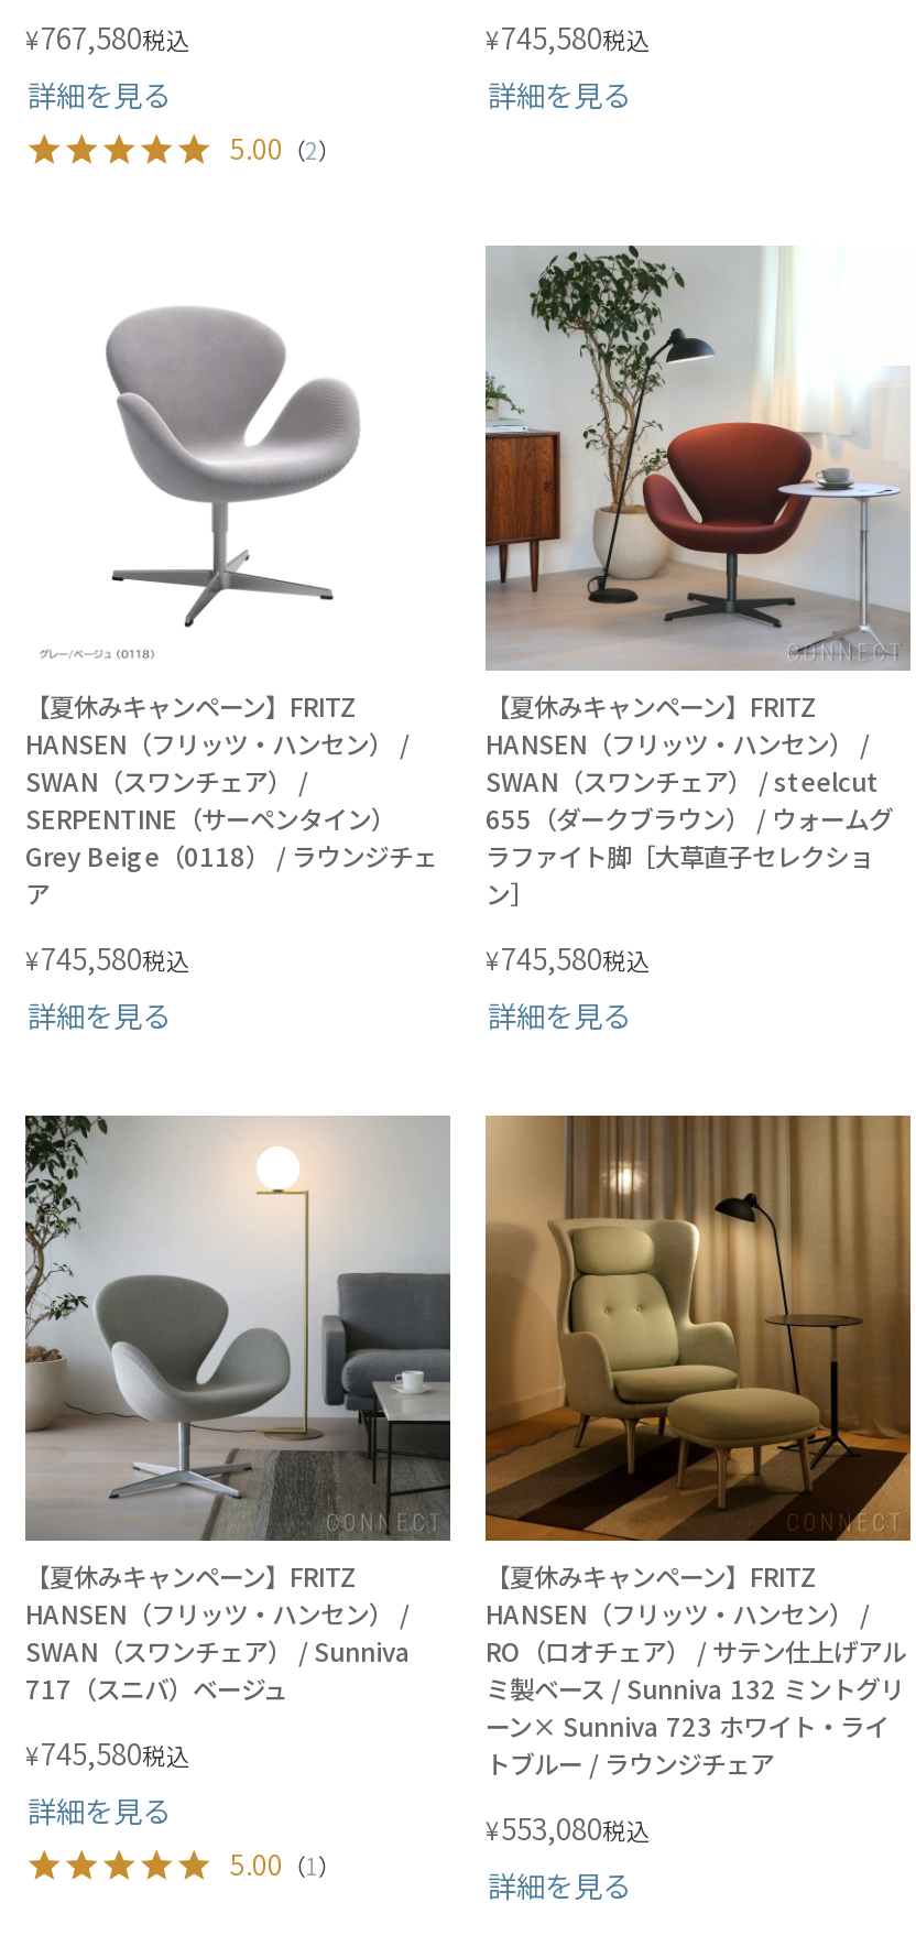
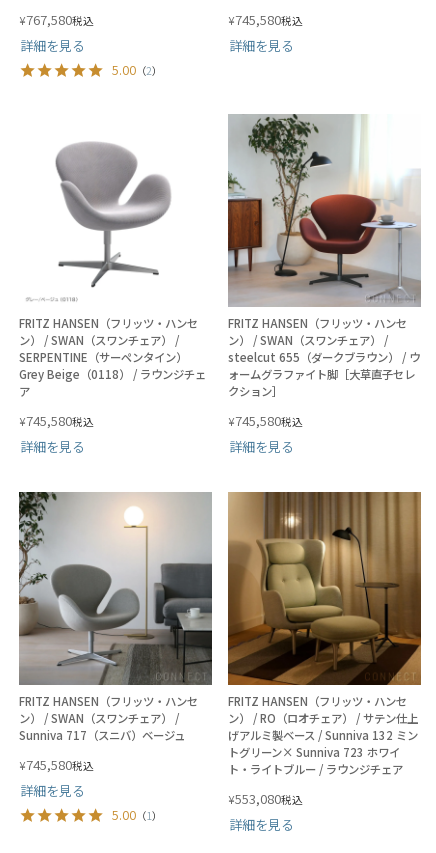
- 【夏休みキャンペーン】FRITZ
- HANSEN（フリッツ・ハンセン） /
- SWAN（スワンチェア） /
+ FRITZ HANSEN（フリッツ・ハンセ
+ ン） / SWAN（スワンチェア） /

- 【夏休みキャンペーン】FRITZ
- HANSEN（フリッツ・ハンセン） /
- SWAN（スワンチェア） / steelcut
- 655（ダークブラウン） / ウォームグ
- ラファイト脚［大草直子セレクショ
- ン］
+ FRITZ HANSEN（フリッツ・ハンセ
+ ン） / SWAN（スワンチェア） /
+ steelcut 655（ダークブラウン） / ウ
+ ォームグラファイト脚［大草直子セレ
+ クション］

- 【夏休みキャンペーン】FRITZ
- HANSEN（フリッツ・ハンセン） /
- SWAN（スワンチェア） / Sunniva
- 717（スニバ）ベージュ
+ FRITZ HANSEN（フリッツ・ハンセ
+ ン） / SWAN（スワンチェア） /
+ Sunniva 717（スニバ）ベージュ

- 【夏休みキャンペーン】FRITZ
- HANSEN（フリッツ・ハンセン） /
- RO（ロオチェア） / サテン仕上げアル
- ミ製ベース / Sunniva 132 ミントグリ
- ーン× Sunniva 723 ホワイト・ライ
- トブルー / ラウンジチェア
+ FRITZ HANSEN（フリッツ・ハンセ
+ ン） / RO（ロオチェア） / サテン仕上
+ げアルミ製ベース / Sunniva 132 ミン
+ トグリーン× Sunniva 723 ホワイ
+ ト・ライトブルー / ラウンジチェア
